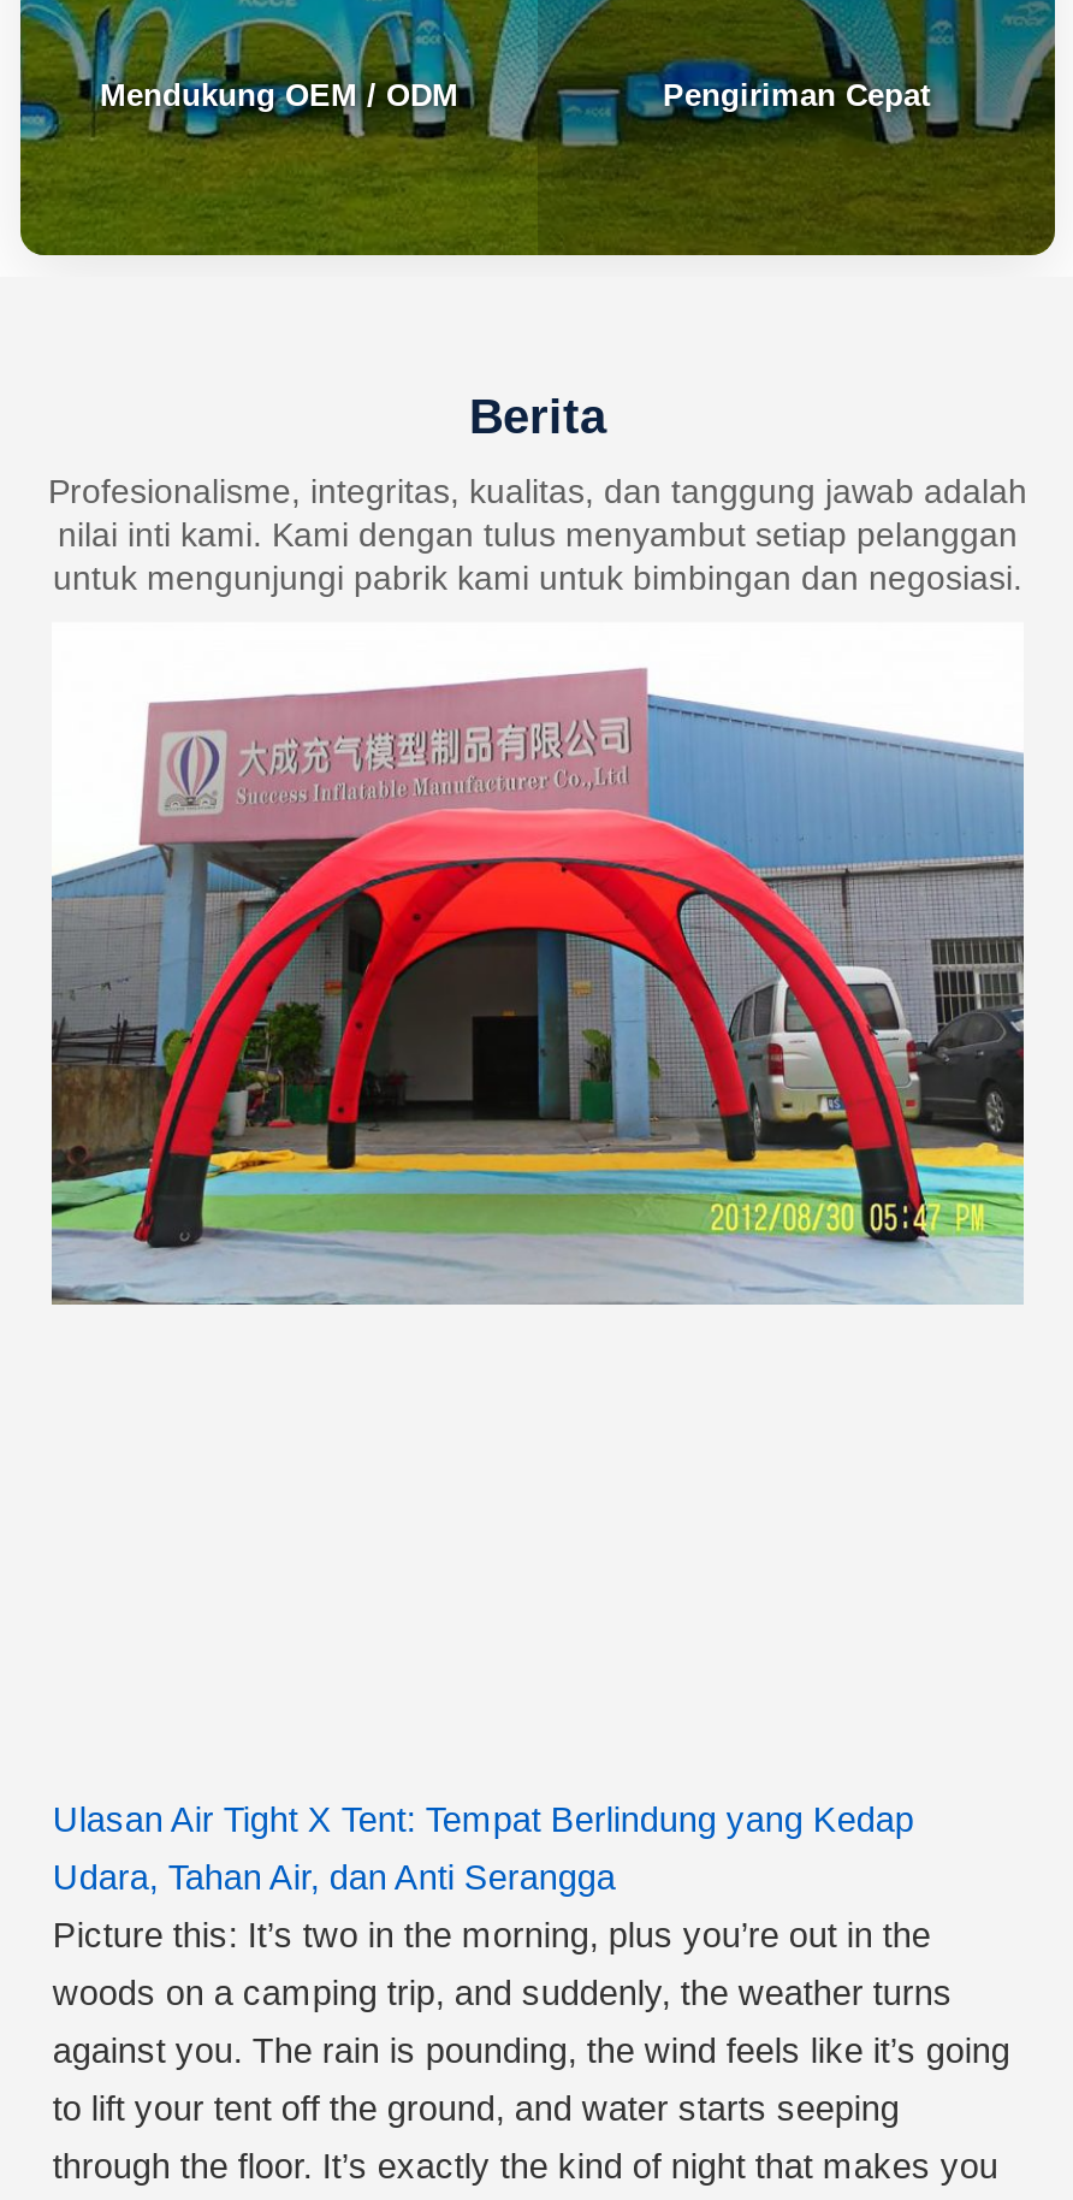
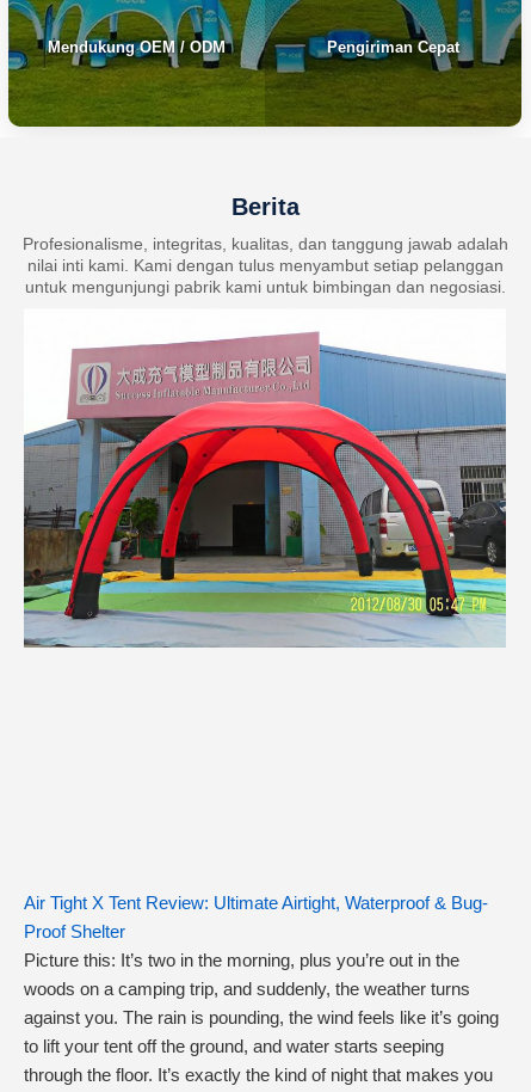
- Ulasan Air Tight X Tent: Tempat Berlindung yang Kedap
+ Air Tight X Tent Review: Ultimate Airtight, Waterproof & Bug-

- Udara, Tahan Air, dan Anti Serangga
+ Proof Shelter
